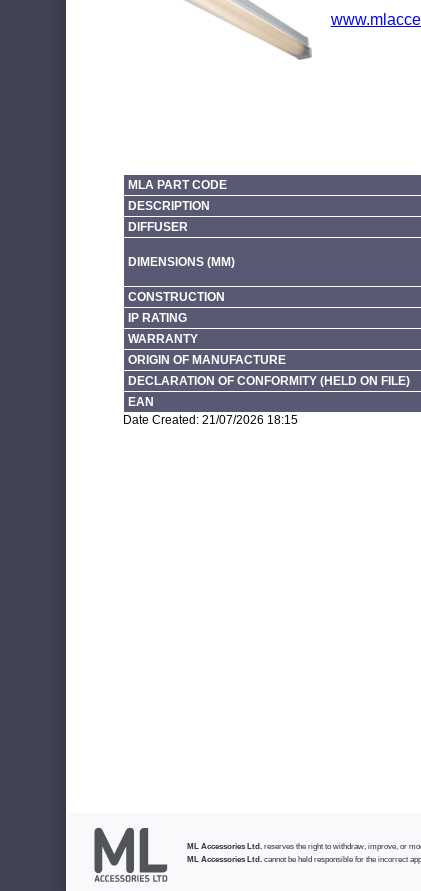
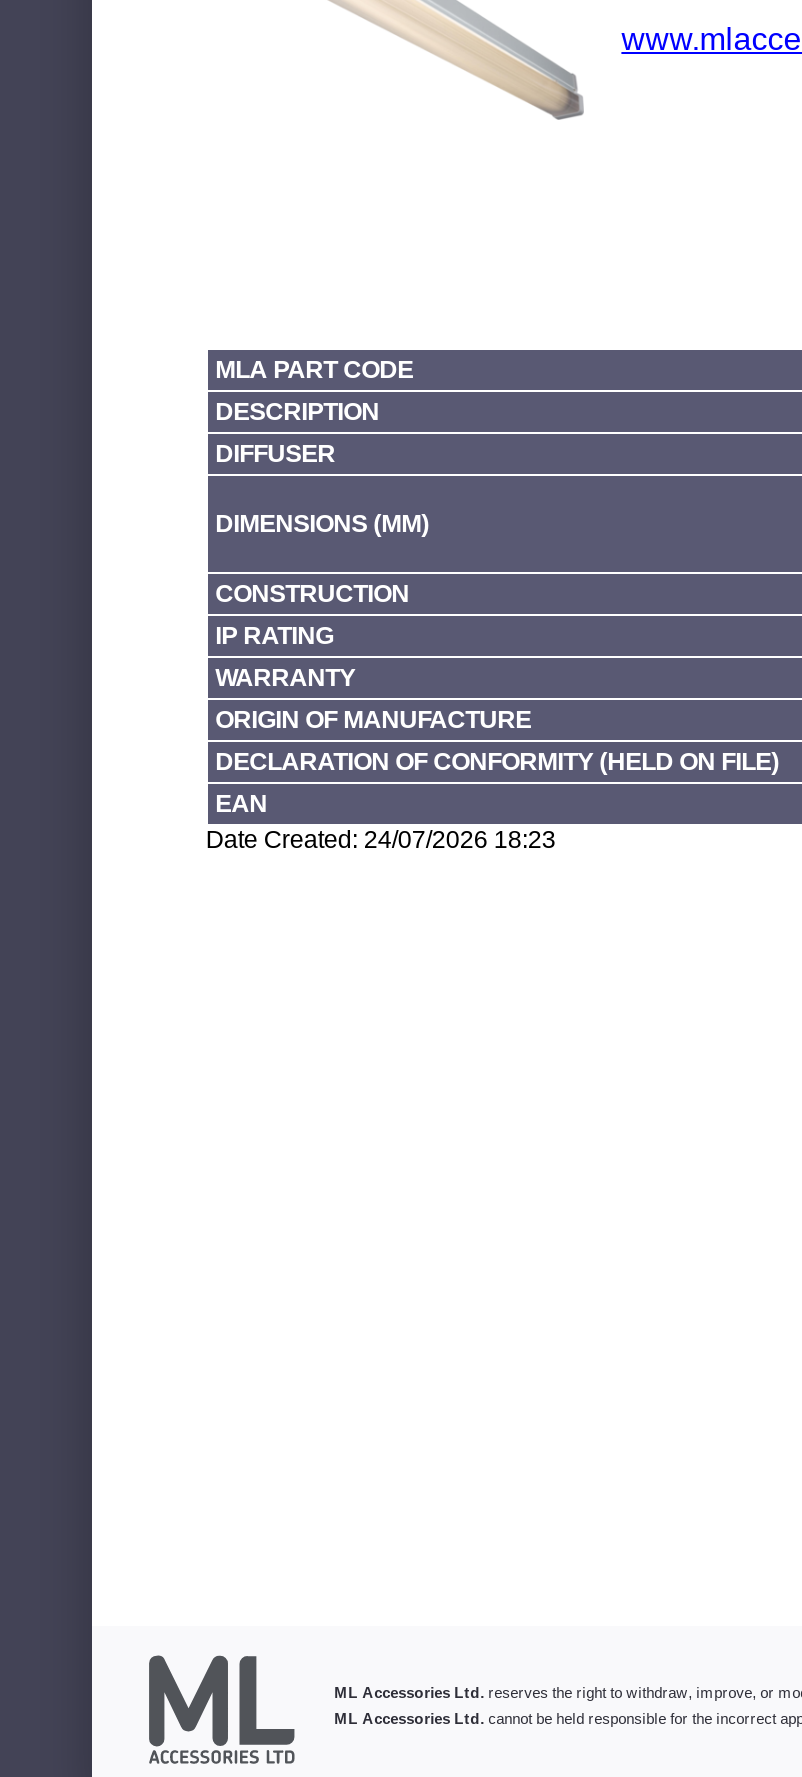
- Date Created: 21/07/2026 18:15
+ Date Created: 24/07/2026 18:23
